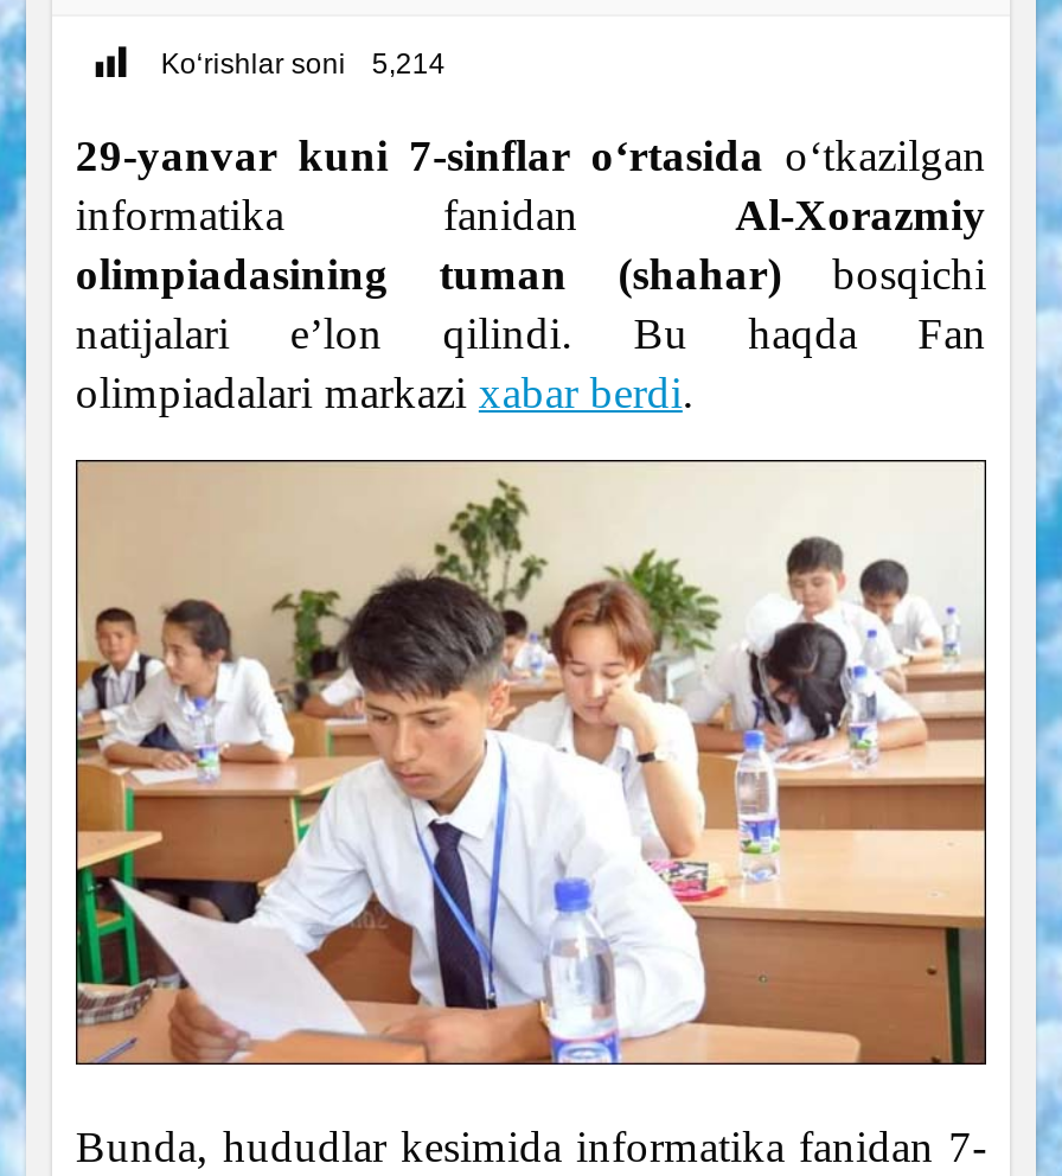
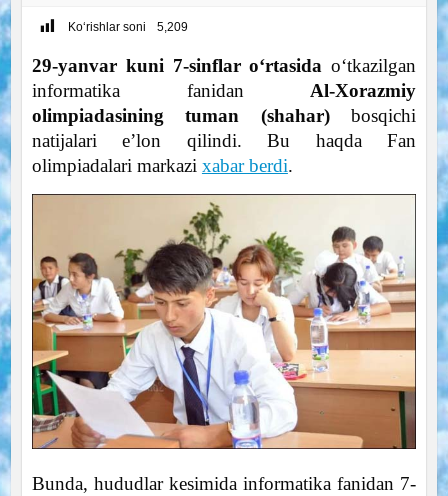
- Ko‘rishlar soni 5,214
+ Ko‘rishlar soni 5,209
